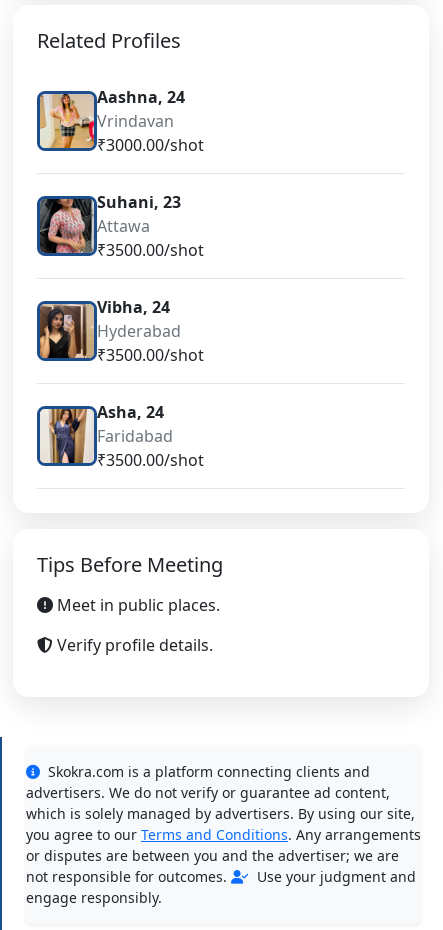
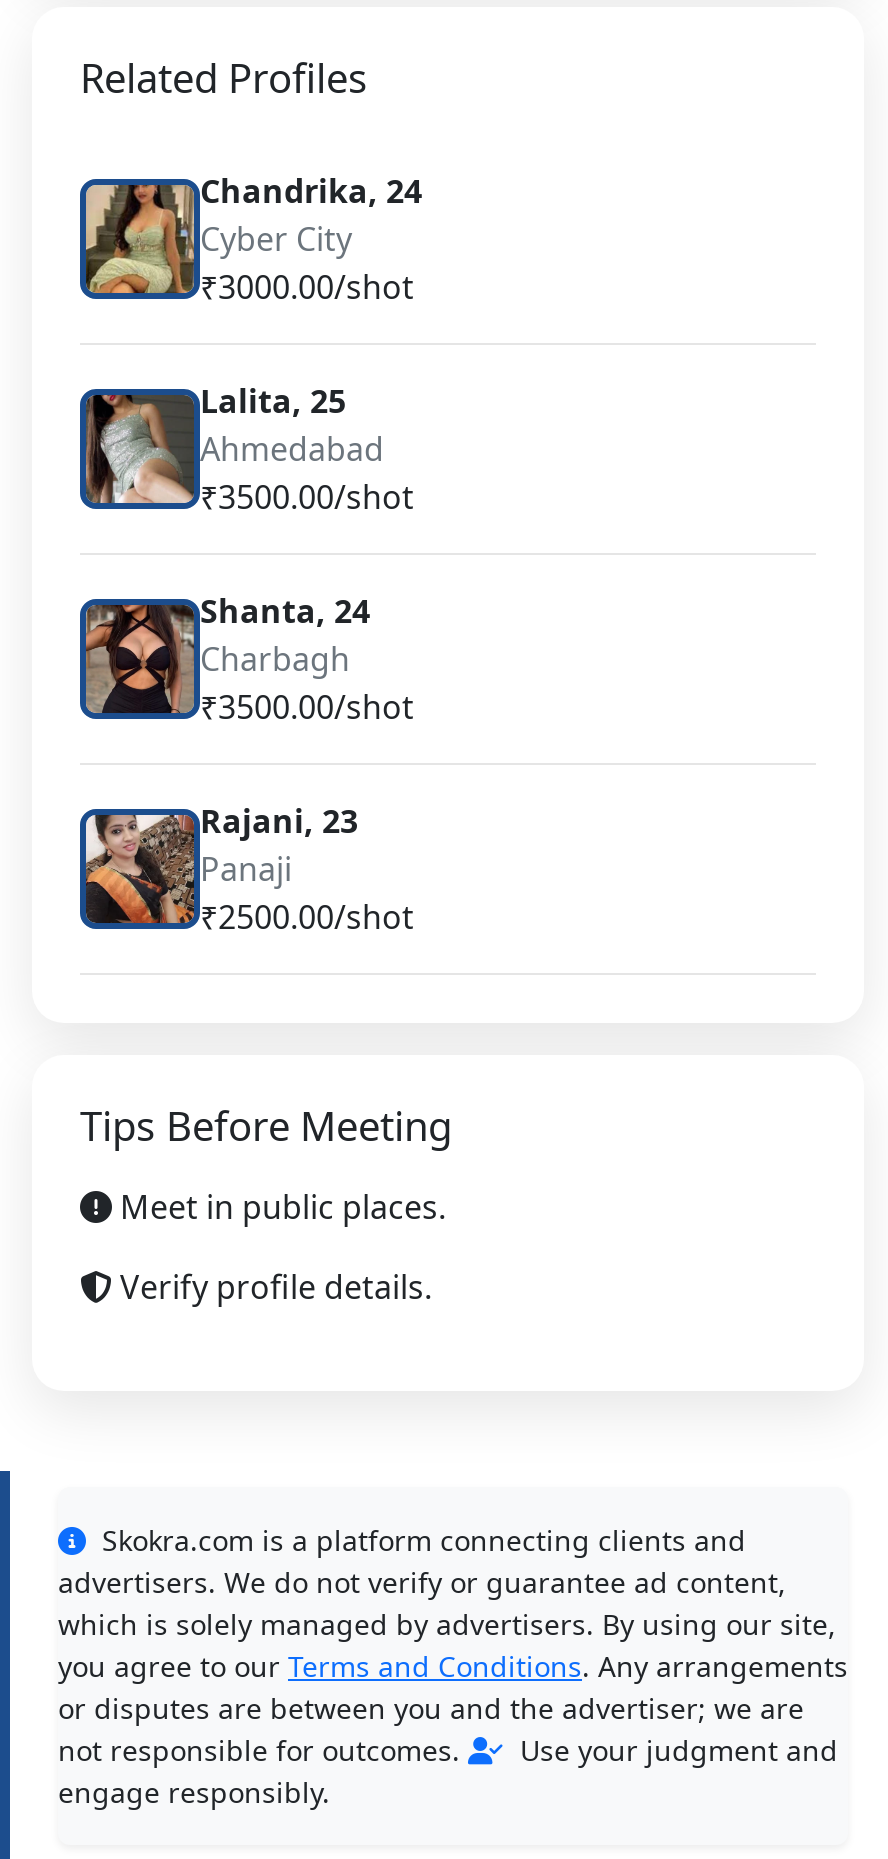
- [image]
- Aashna, 24
- Vrindavan
+ [image]
+ Chandrika, 24
+ Cyber City

- [image]
- Suhani, 23
- Attawa
+ [image]
+ Lalita, 25
+ Ahmedabad

- [image]
- Vibha, 24
- Hyderabad
+ [image]
+ Shanta, 24
+ Charbagh

- [image]
- Asha, 24
- Faridabad
- ₹3500.00/shot
+ [image]
+ Rajani, 23
+ Panaji
+ ₹2500.00/shot
